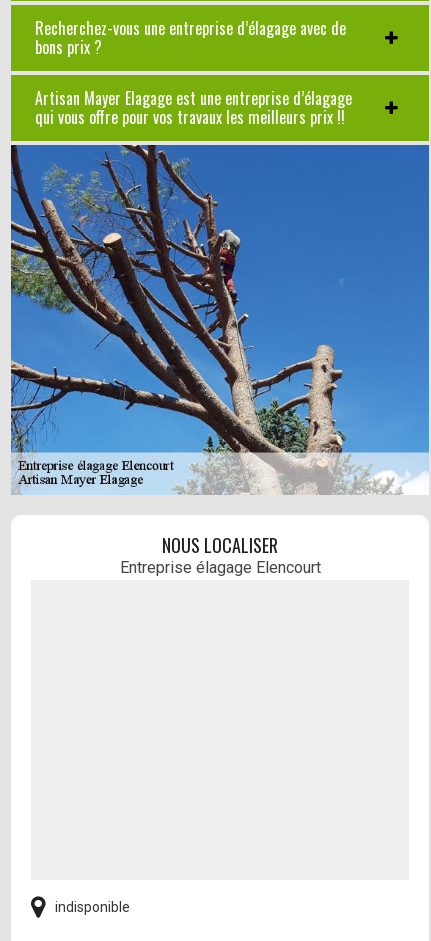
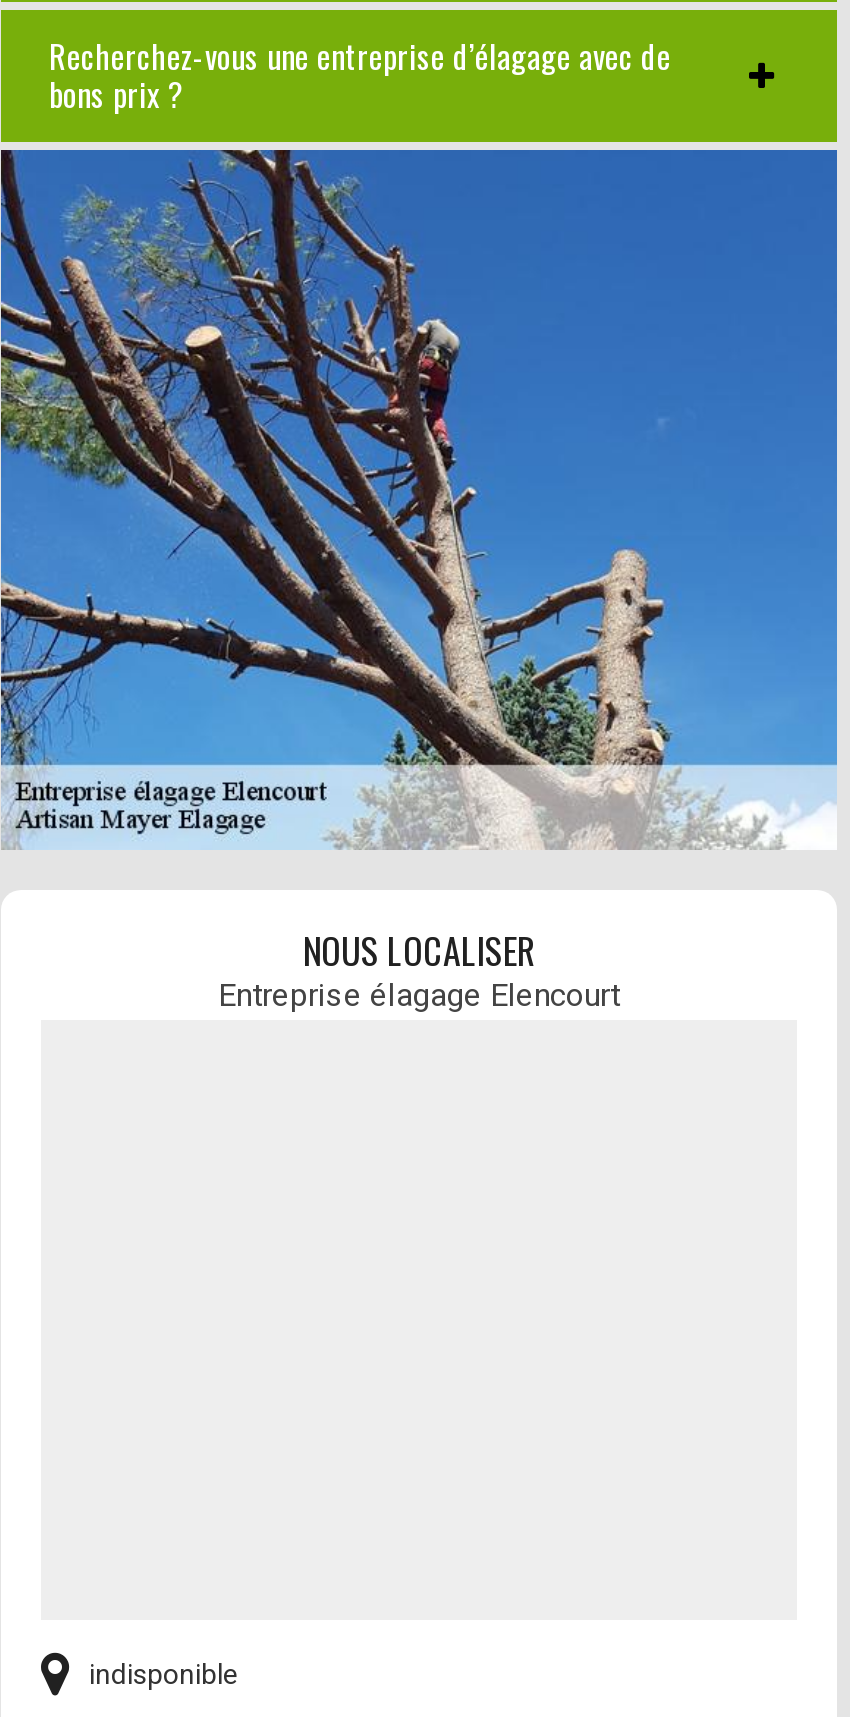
- Artisan Mayer Elagage est une entreprise d’élagage
- qui vous offre pour vos travaux les meilleurs prix !!
